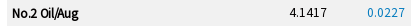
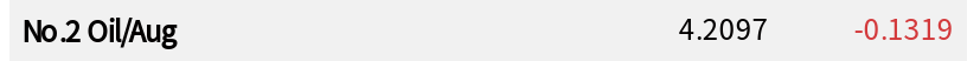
- 4.1417
+ 4.2097

- 0.0227
+ -0.1319
